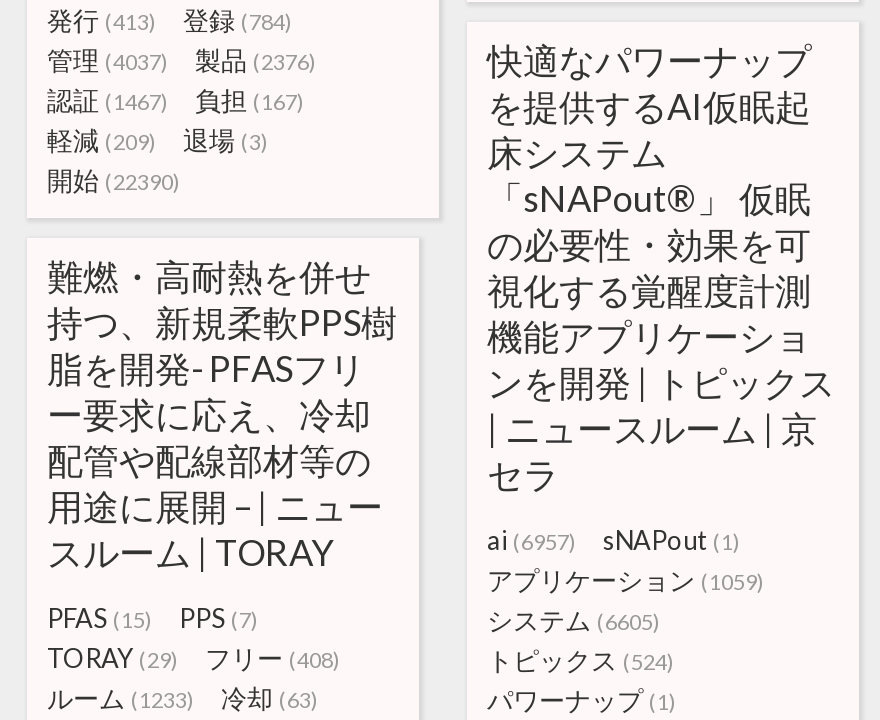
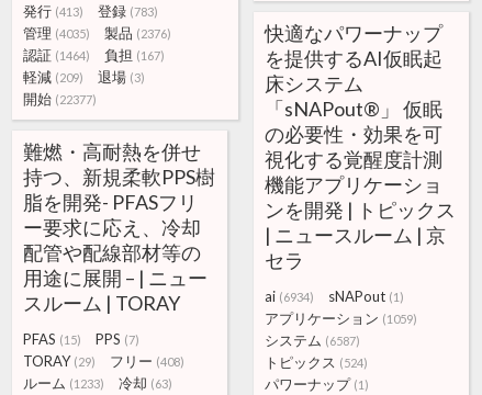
- 発行 (413) 登録 (784)
+ 発行 (413) 登録 (783)

- 管理 (4037) 製品 (2376)
+ 管理 (4035) 製品 (2376)

- 認証 (1467) 負担 (167)
+ 認証 (1464) 負担 (167)

- 開始 (22390)
+ 開始 (22377)

- ai (6957) sNAPout (1)
+ ai (6934) sNAPout (1)

- システム (6605)
+ システム (6587)
